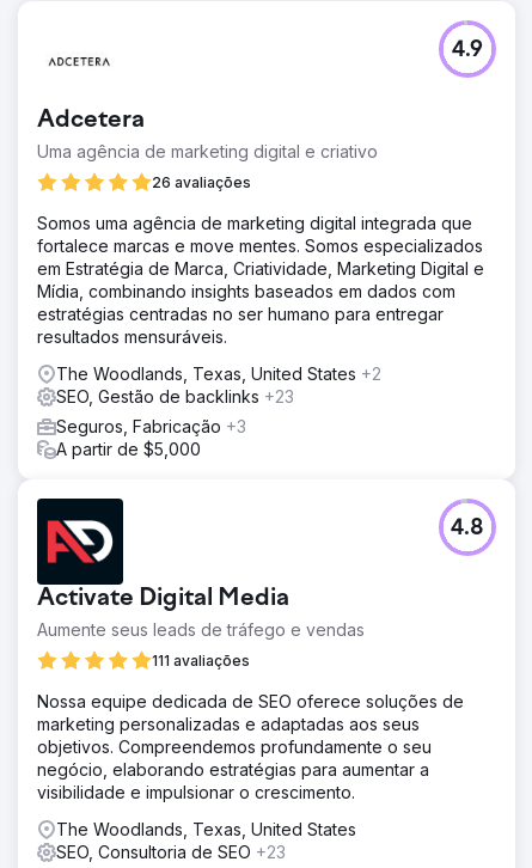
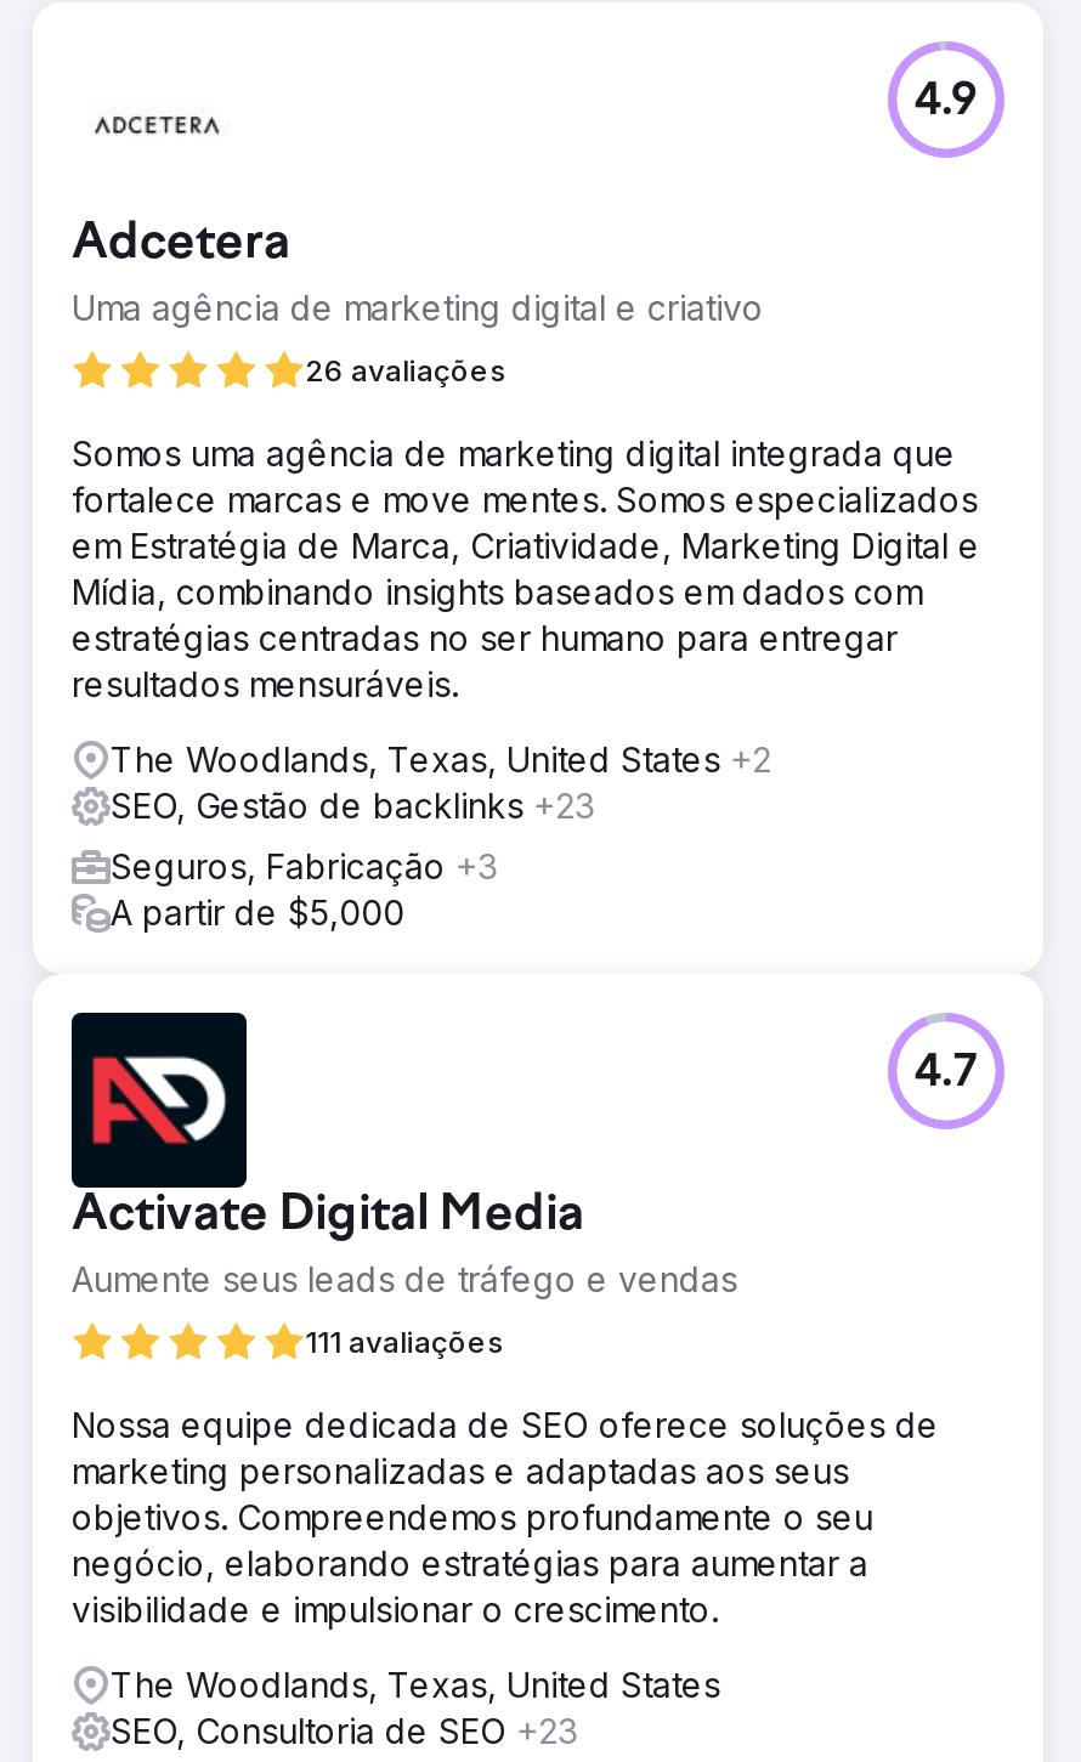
- 4.8
+ 4.7
